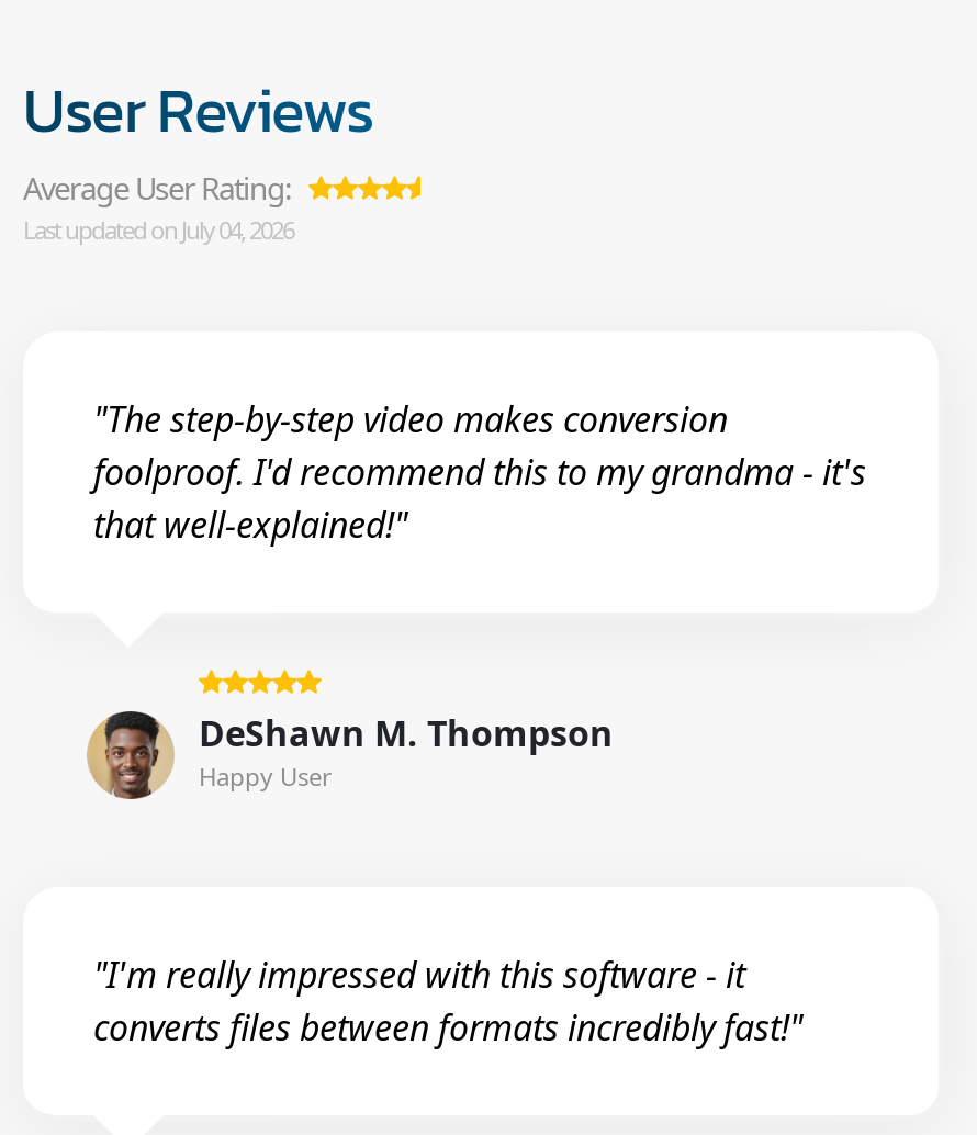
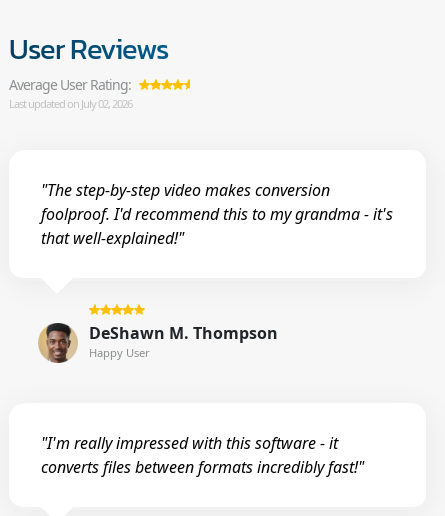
- Last updated on July 04, 2026
+ Last updated on July 02, 2026
